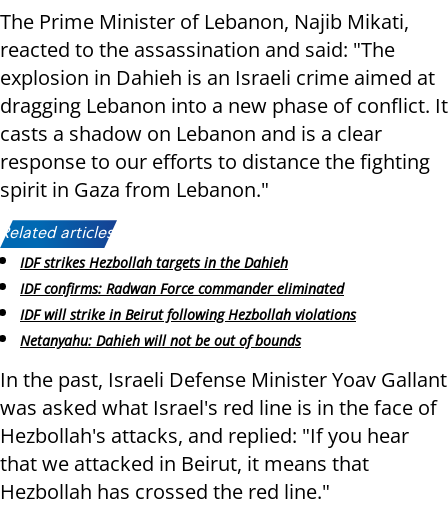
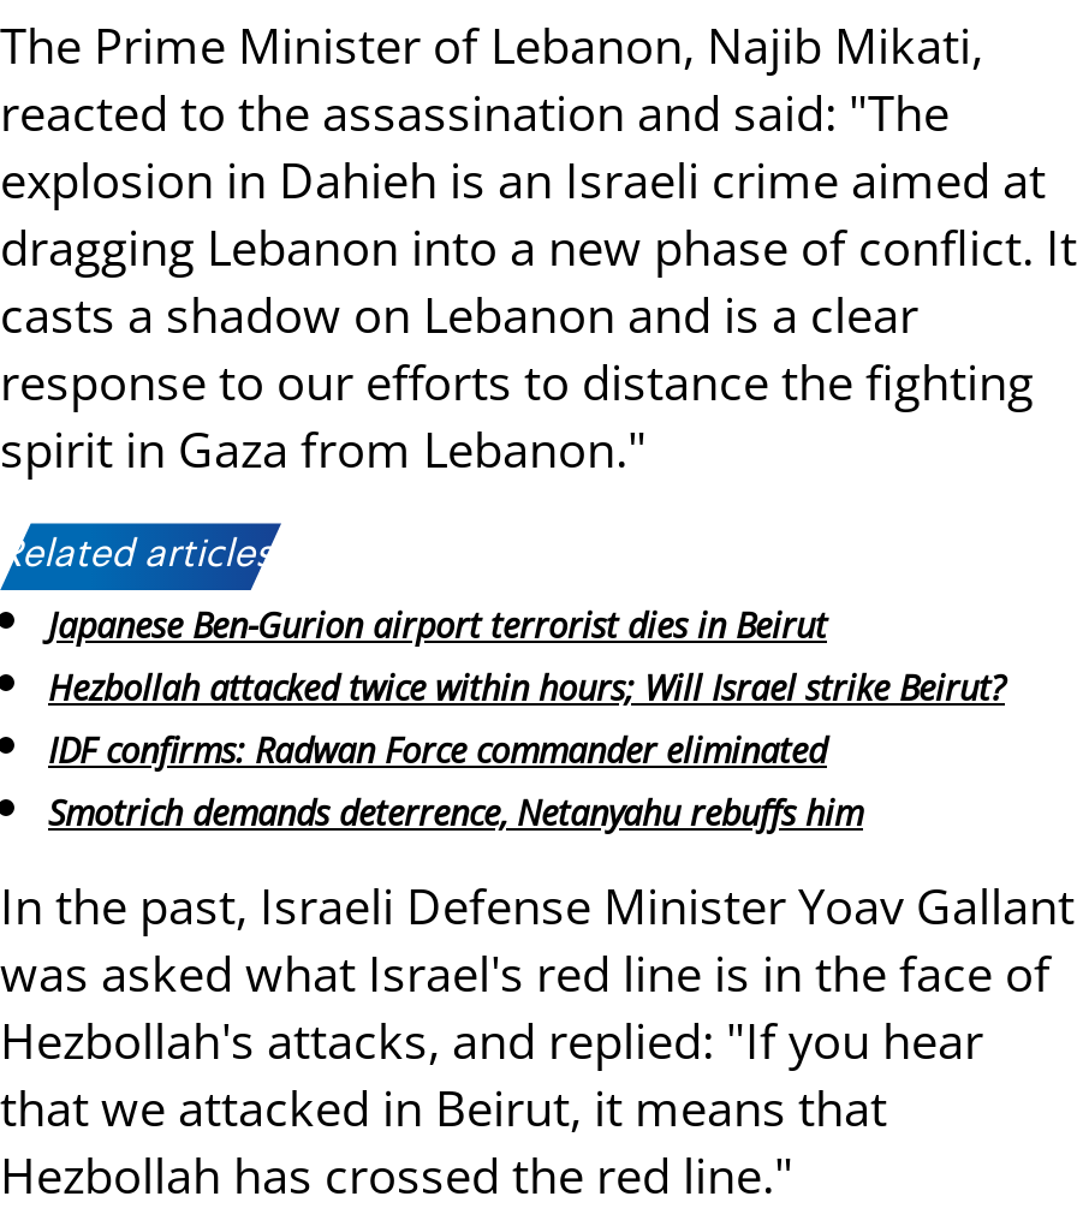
- IDF strikes Hezbollah targets in the Dahieh
+ Japanese Ben-Gurion airport terrorist dies in Beirut
+ Hezbollah attacked twice within hours; Will Israel strike Beirut?

moved down: IDF confirms: Radwan Force commander eliminated

- IDF will strike in Beirut following Hezbollah violations
- Netanyahu: Dahieh will not be out of bounds
+ Smotrich demands deterrence, Netanyahu rebuffs him
